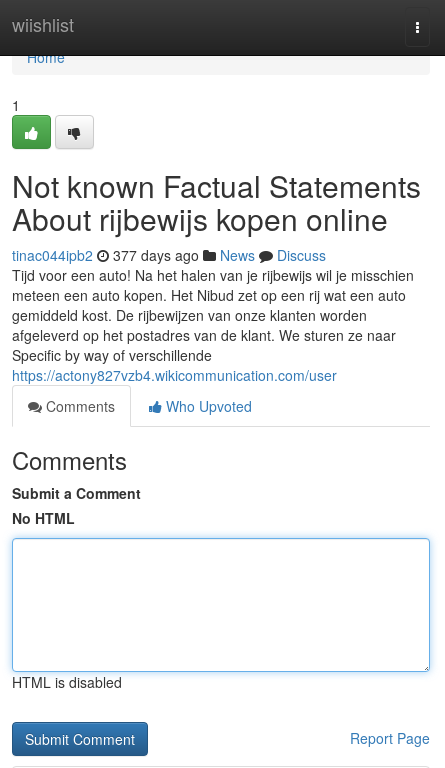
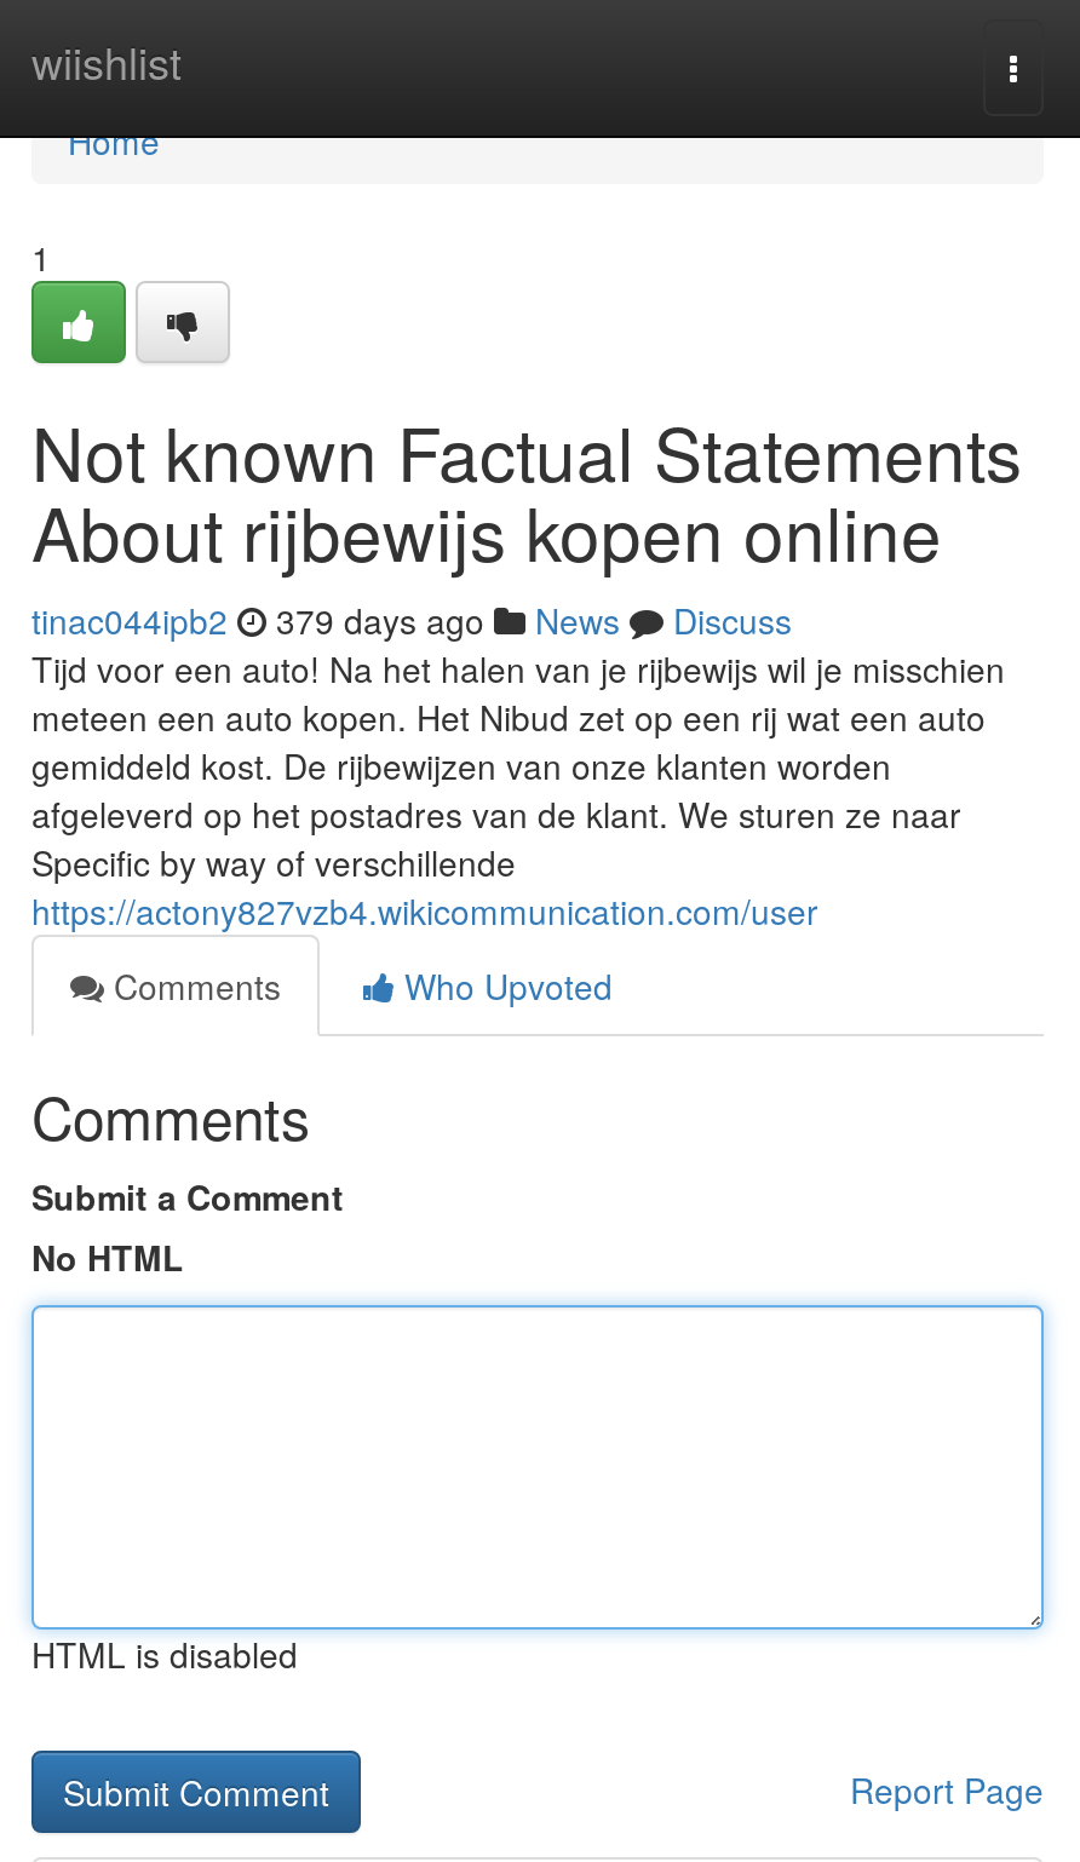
- tinac044ipb2 377 days ago News Discuss
+ tinac044ipb2 379 days ago News Discuss
